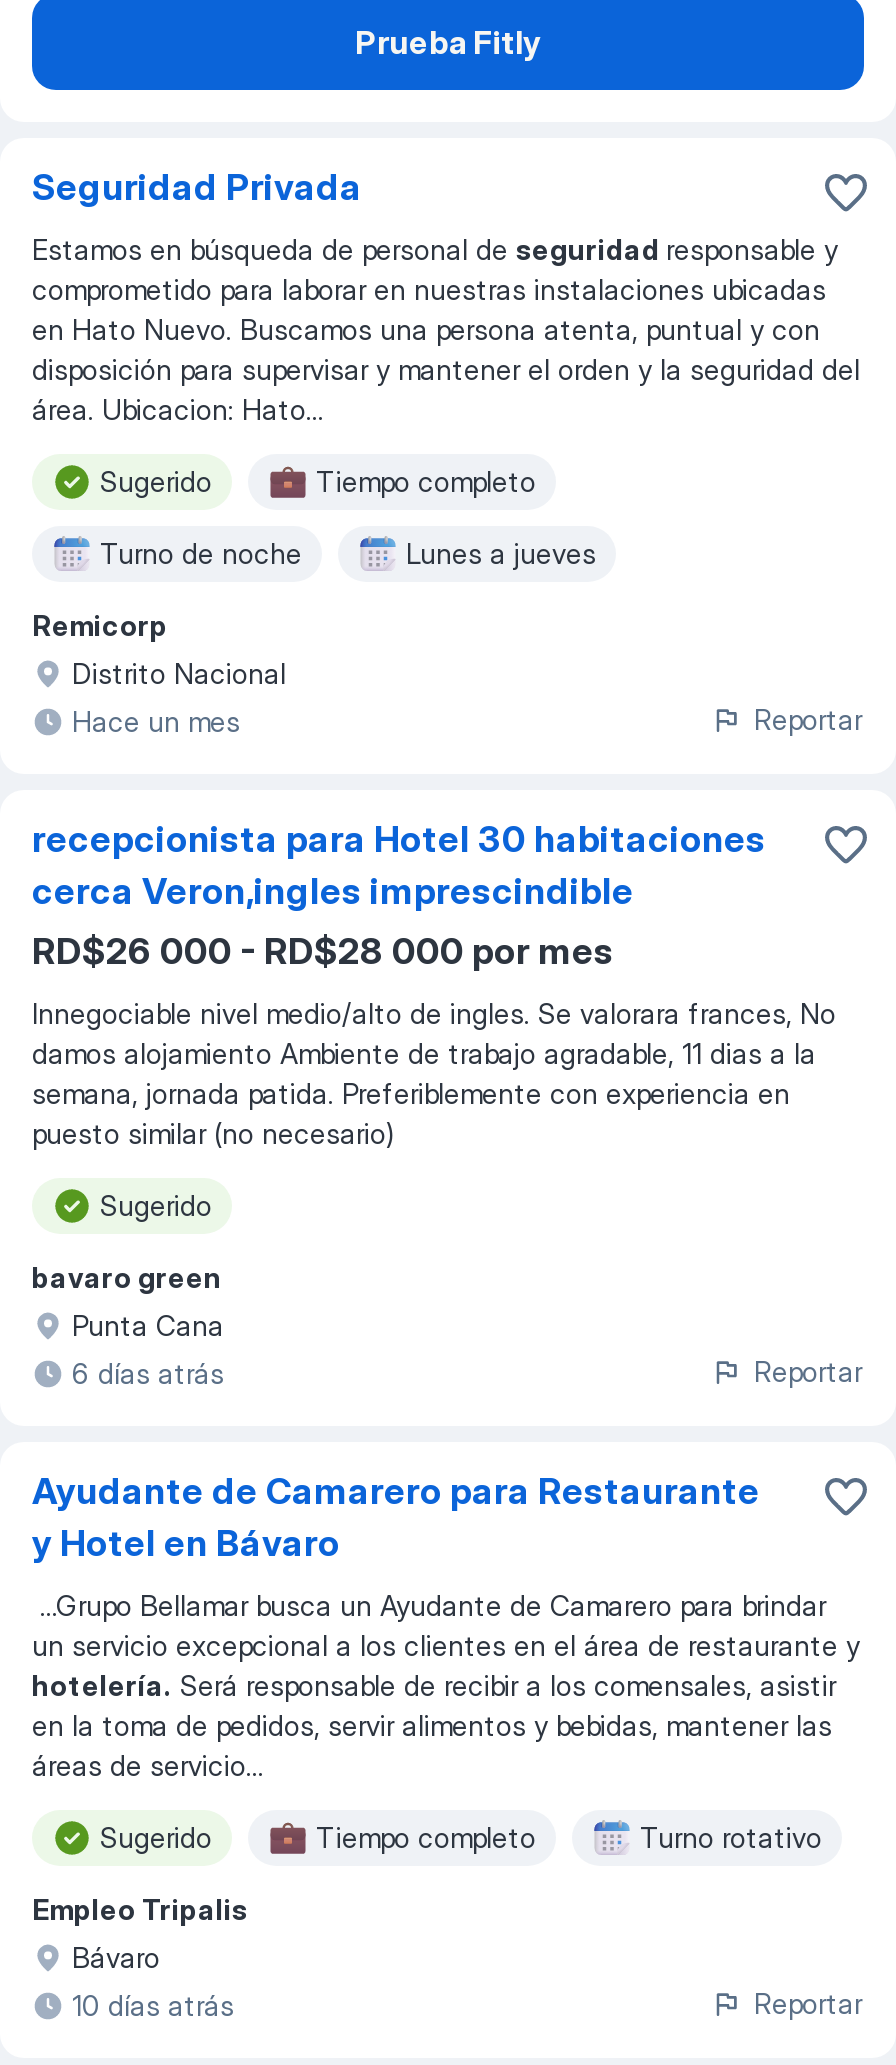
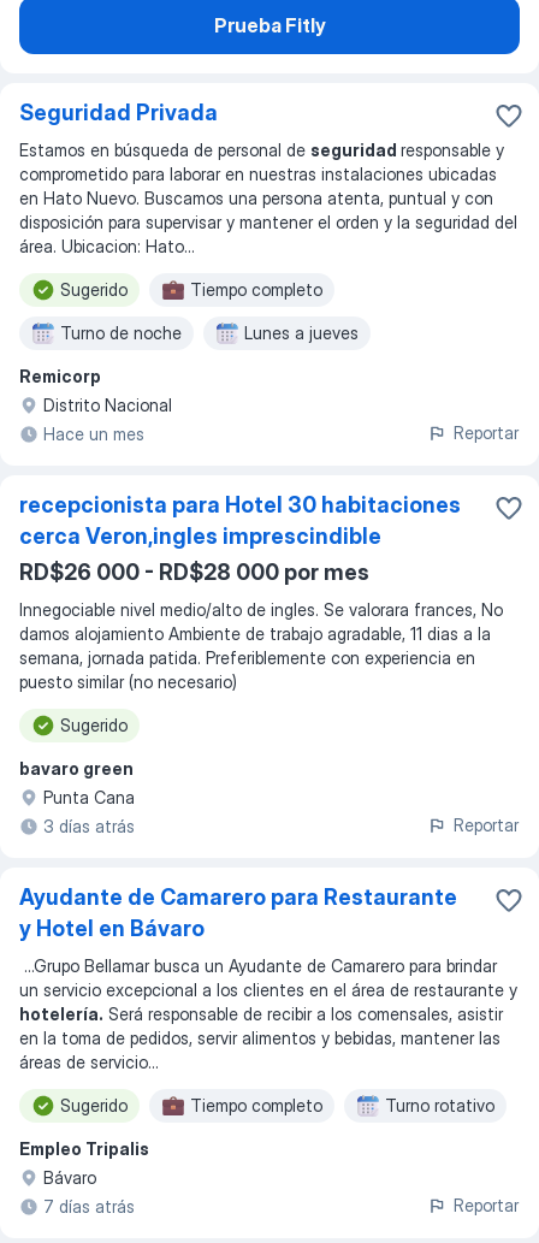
- 6 días atrás
+ 3 días atrás

- 10 días atrás
+ 7 días atrás
